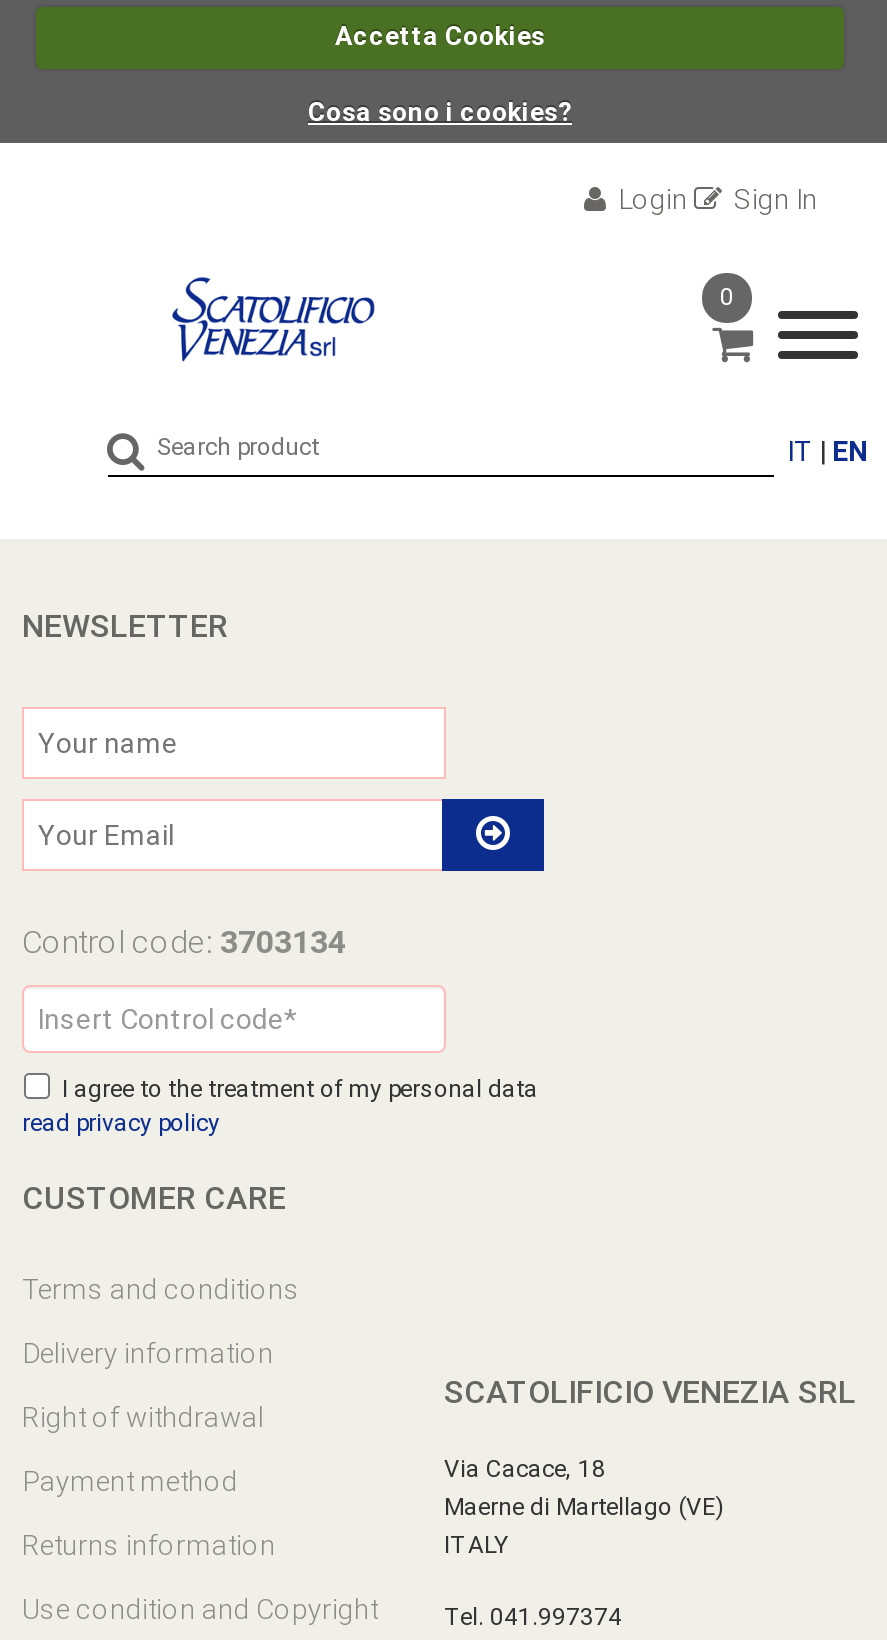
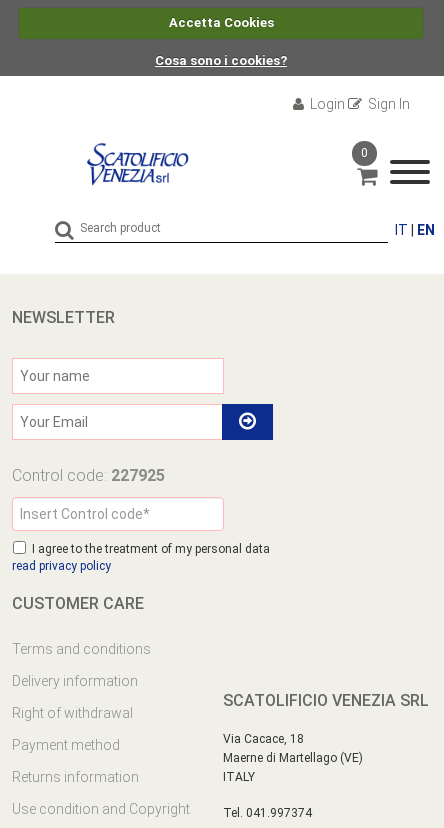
- Control code: 3703134
+ Control code: 227925
